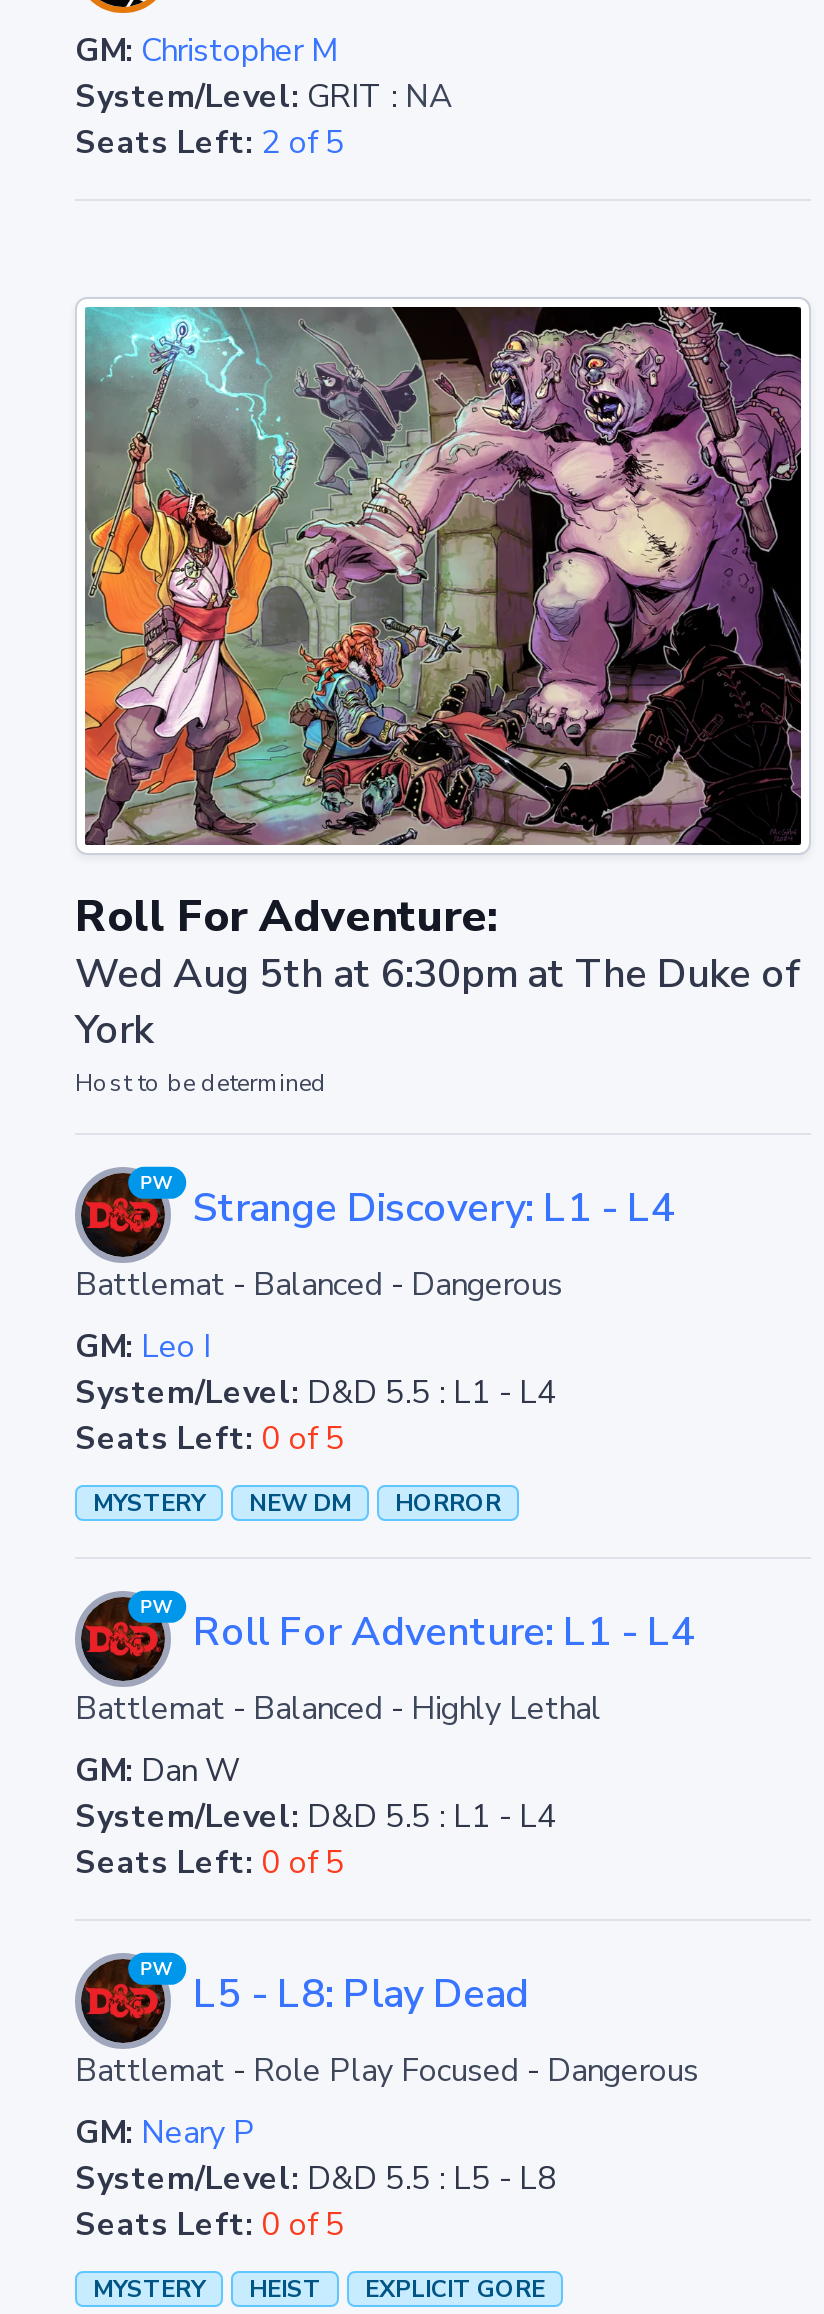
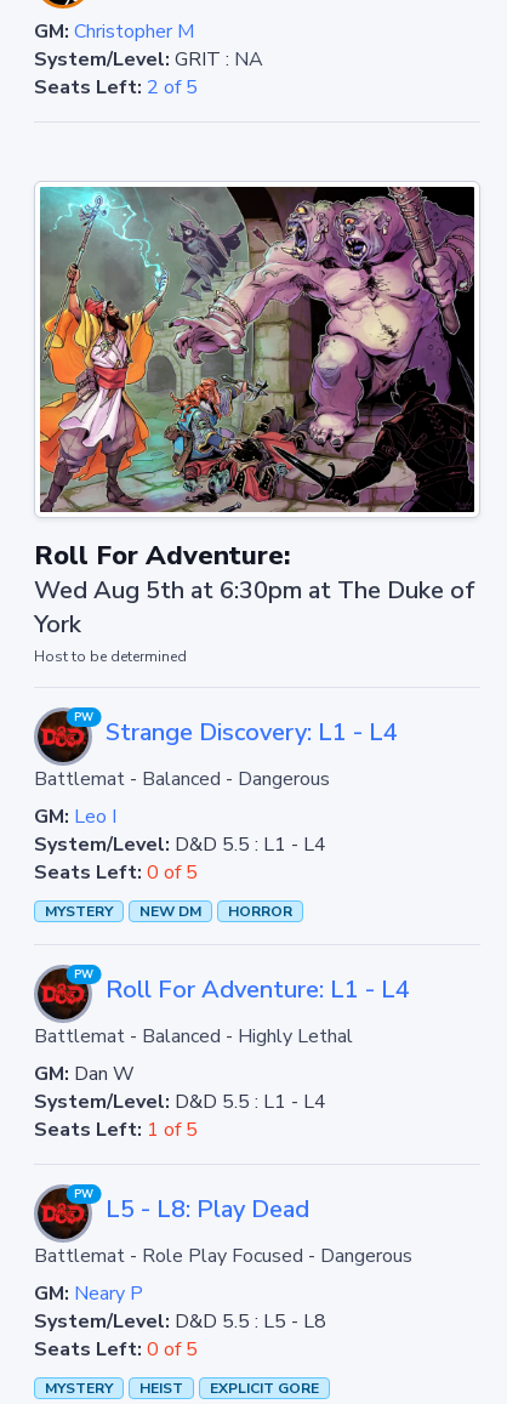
- Seats Left: 0 of 5
+ Seats Left: 1 of 5
